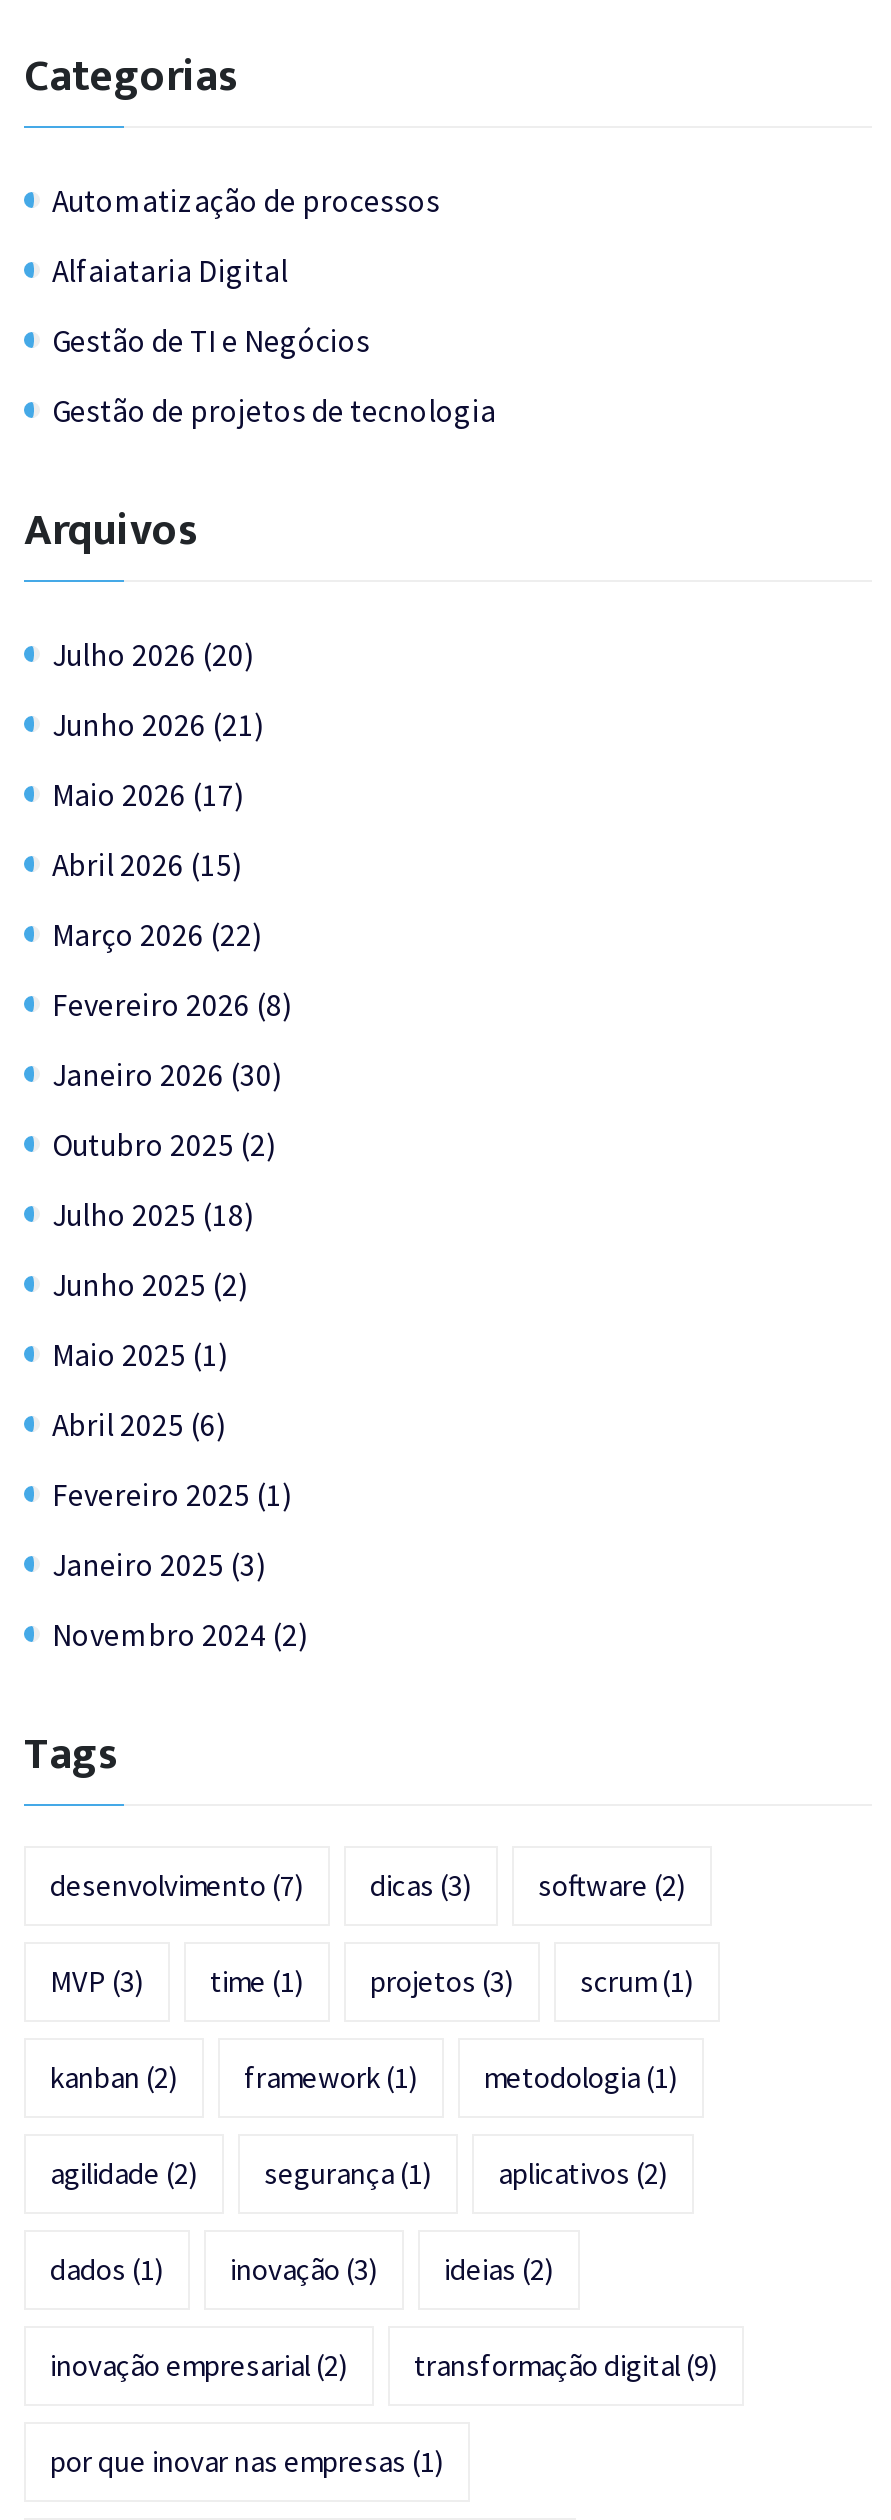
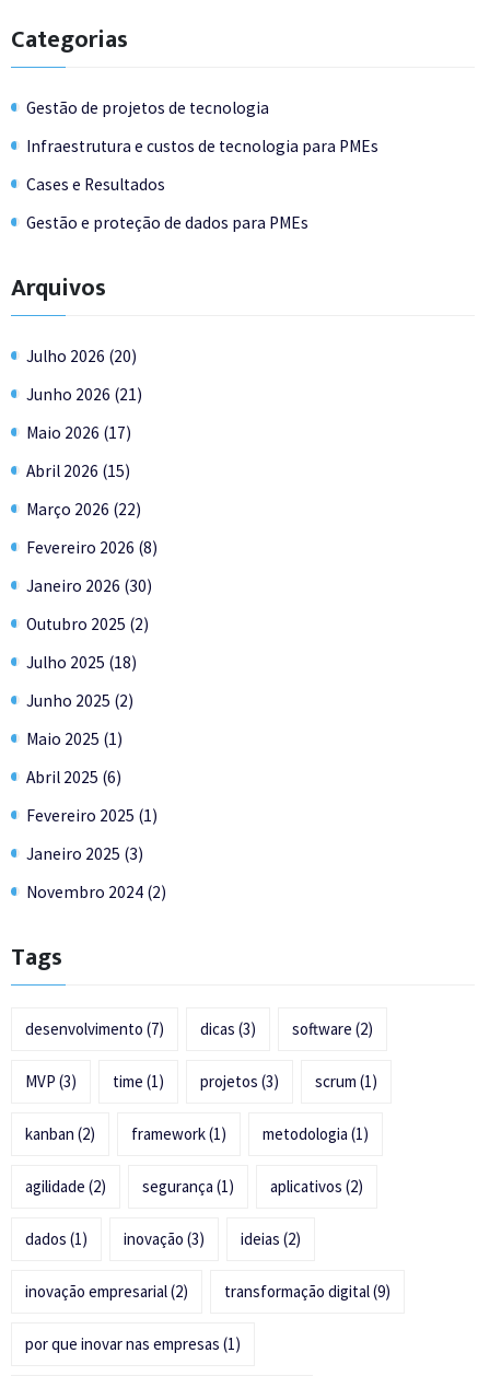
- Automatização de processos
- Alfaiataria Digital
- Gestão de TI e Negócios

moved up: Gestão de projetos de tecnologia

+ Infraestrutura e custos de tecnologia para PMEs
+ Cases e Resultados
+ Gestão e proteção de dados para PMEs
